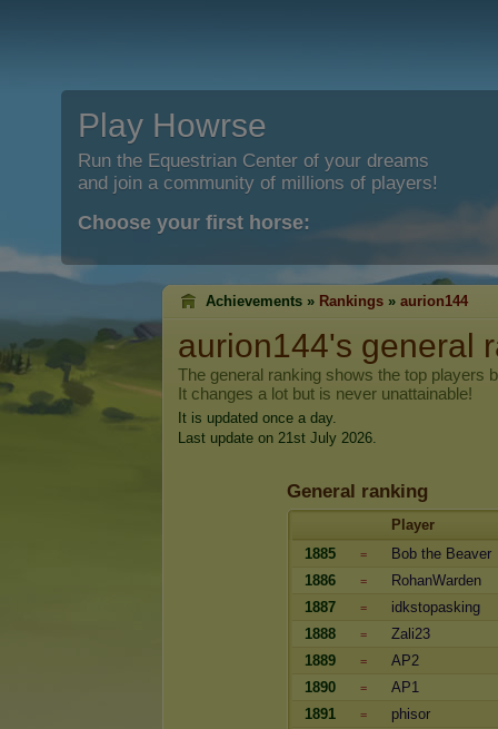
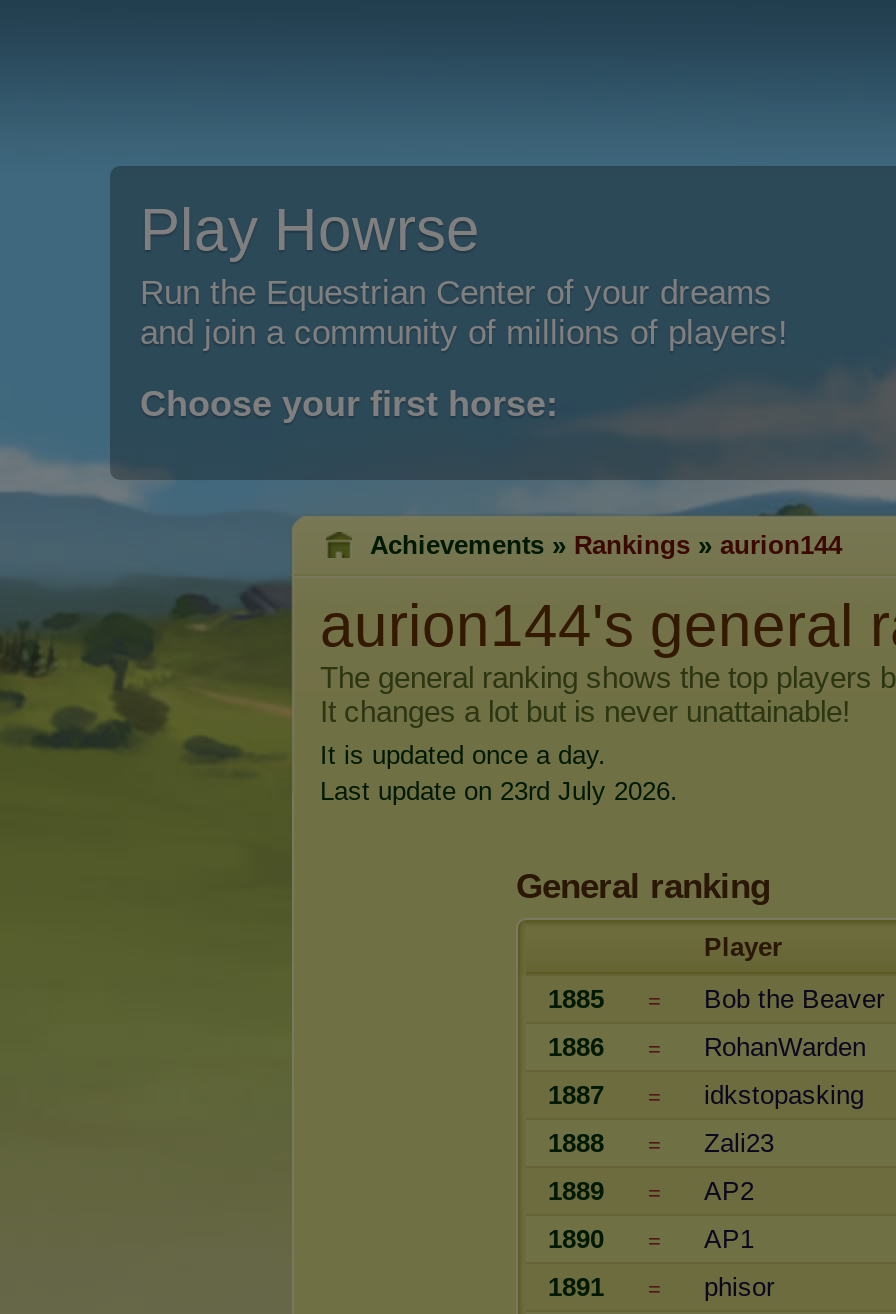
- Last update on 21st July 2026.
+ Last update on 23rd July 2026.
